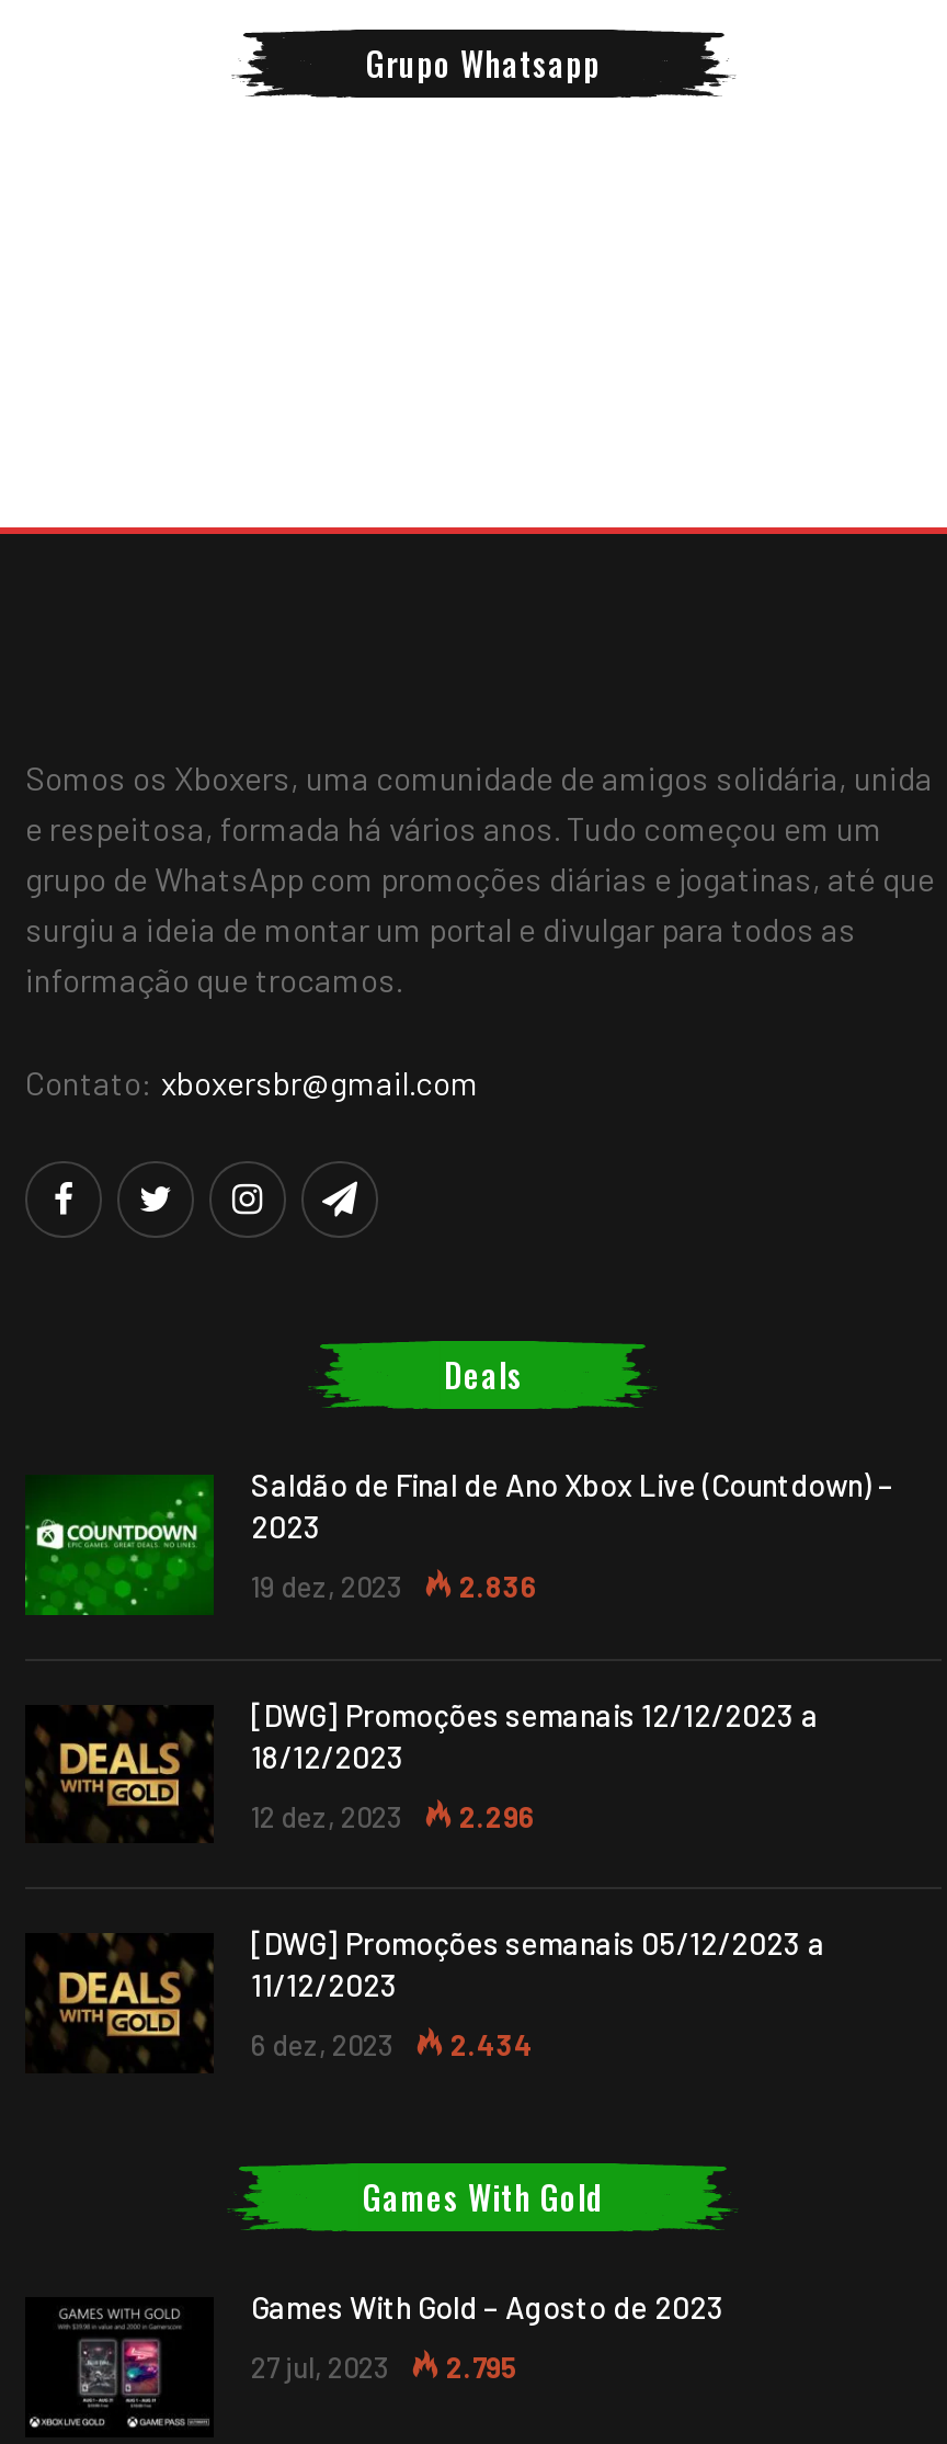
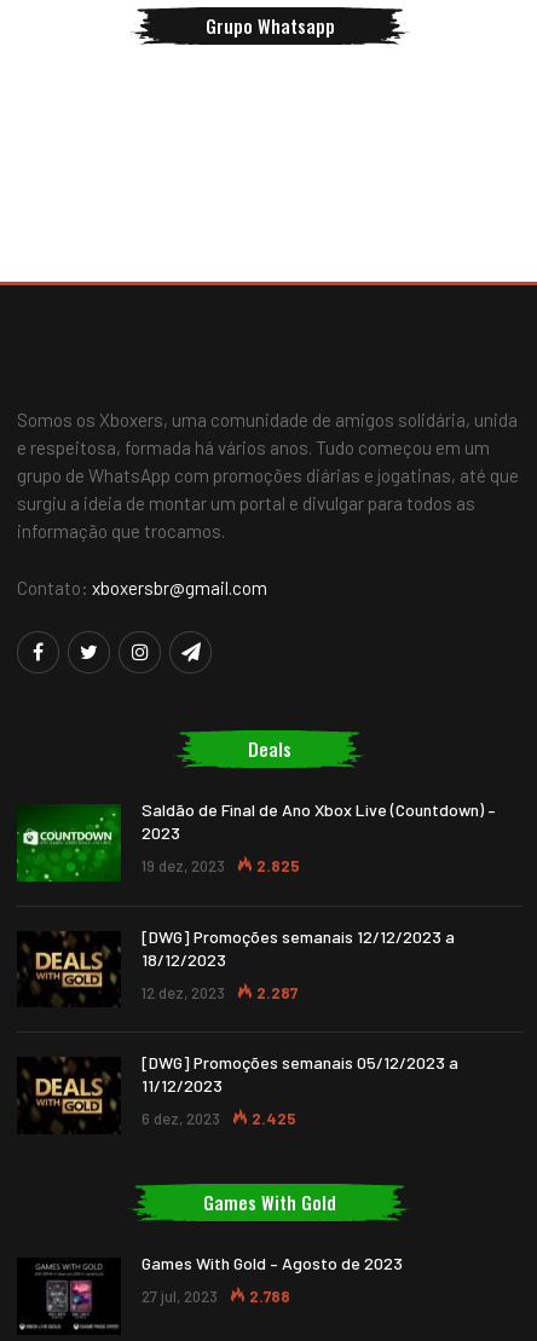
- 19 dez, 2023 2.836
+ 19 dez, 2023 2.825

- 12 dez, 2023 2.296
+ 12 dez, 2023 2.287

- 6 dez, 2023 2.434
+ 6 dez, 2023 2.425

- 27 jul, 2023 2.795
+ 27 jul, 2023 2.788
